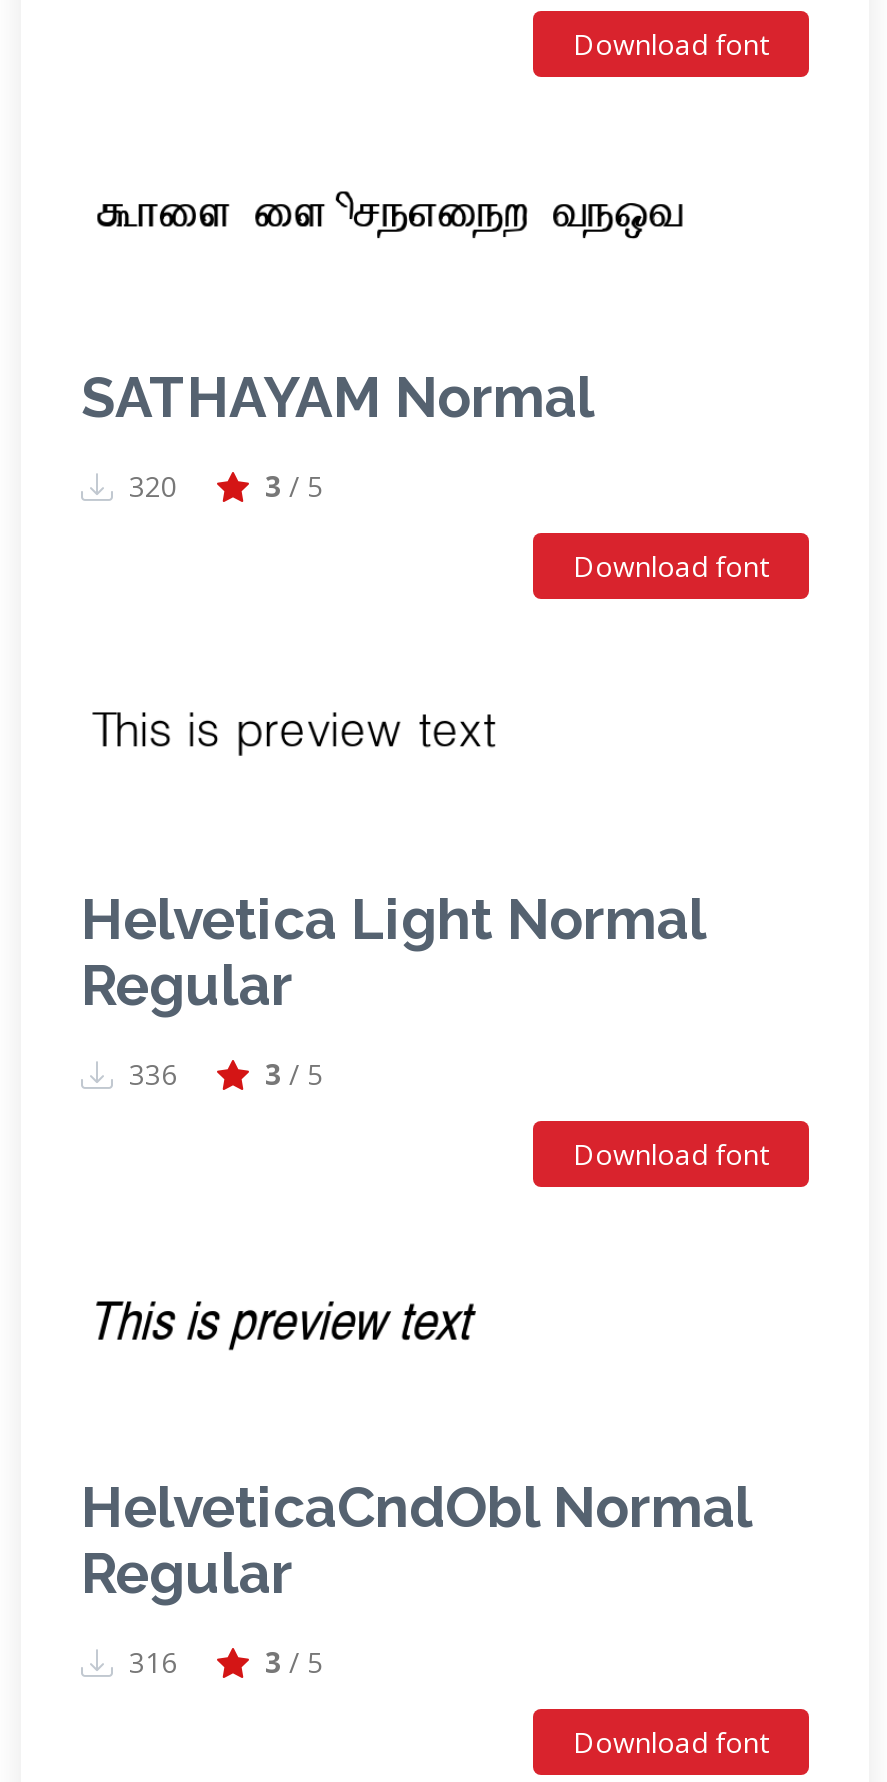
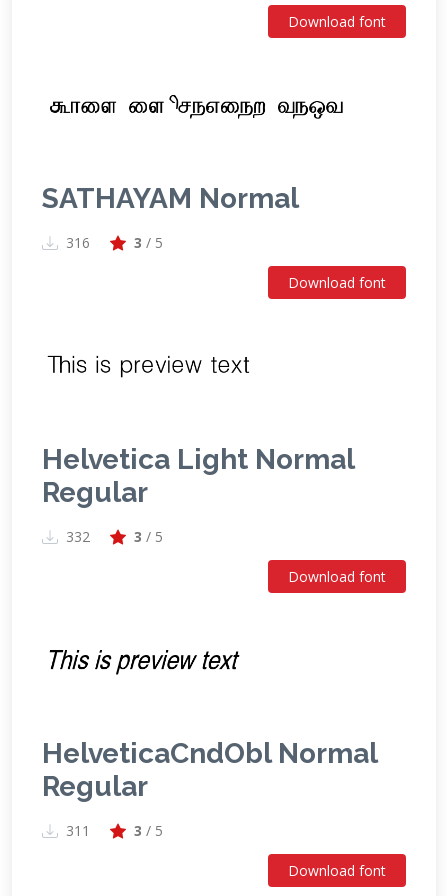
- 320
+ 316

- 336
+ 332

- 316
+ 311
